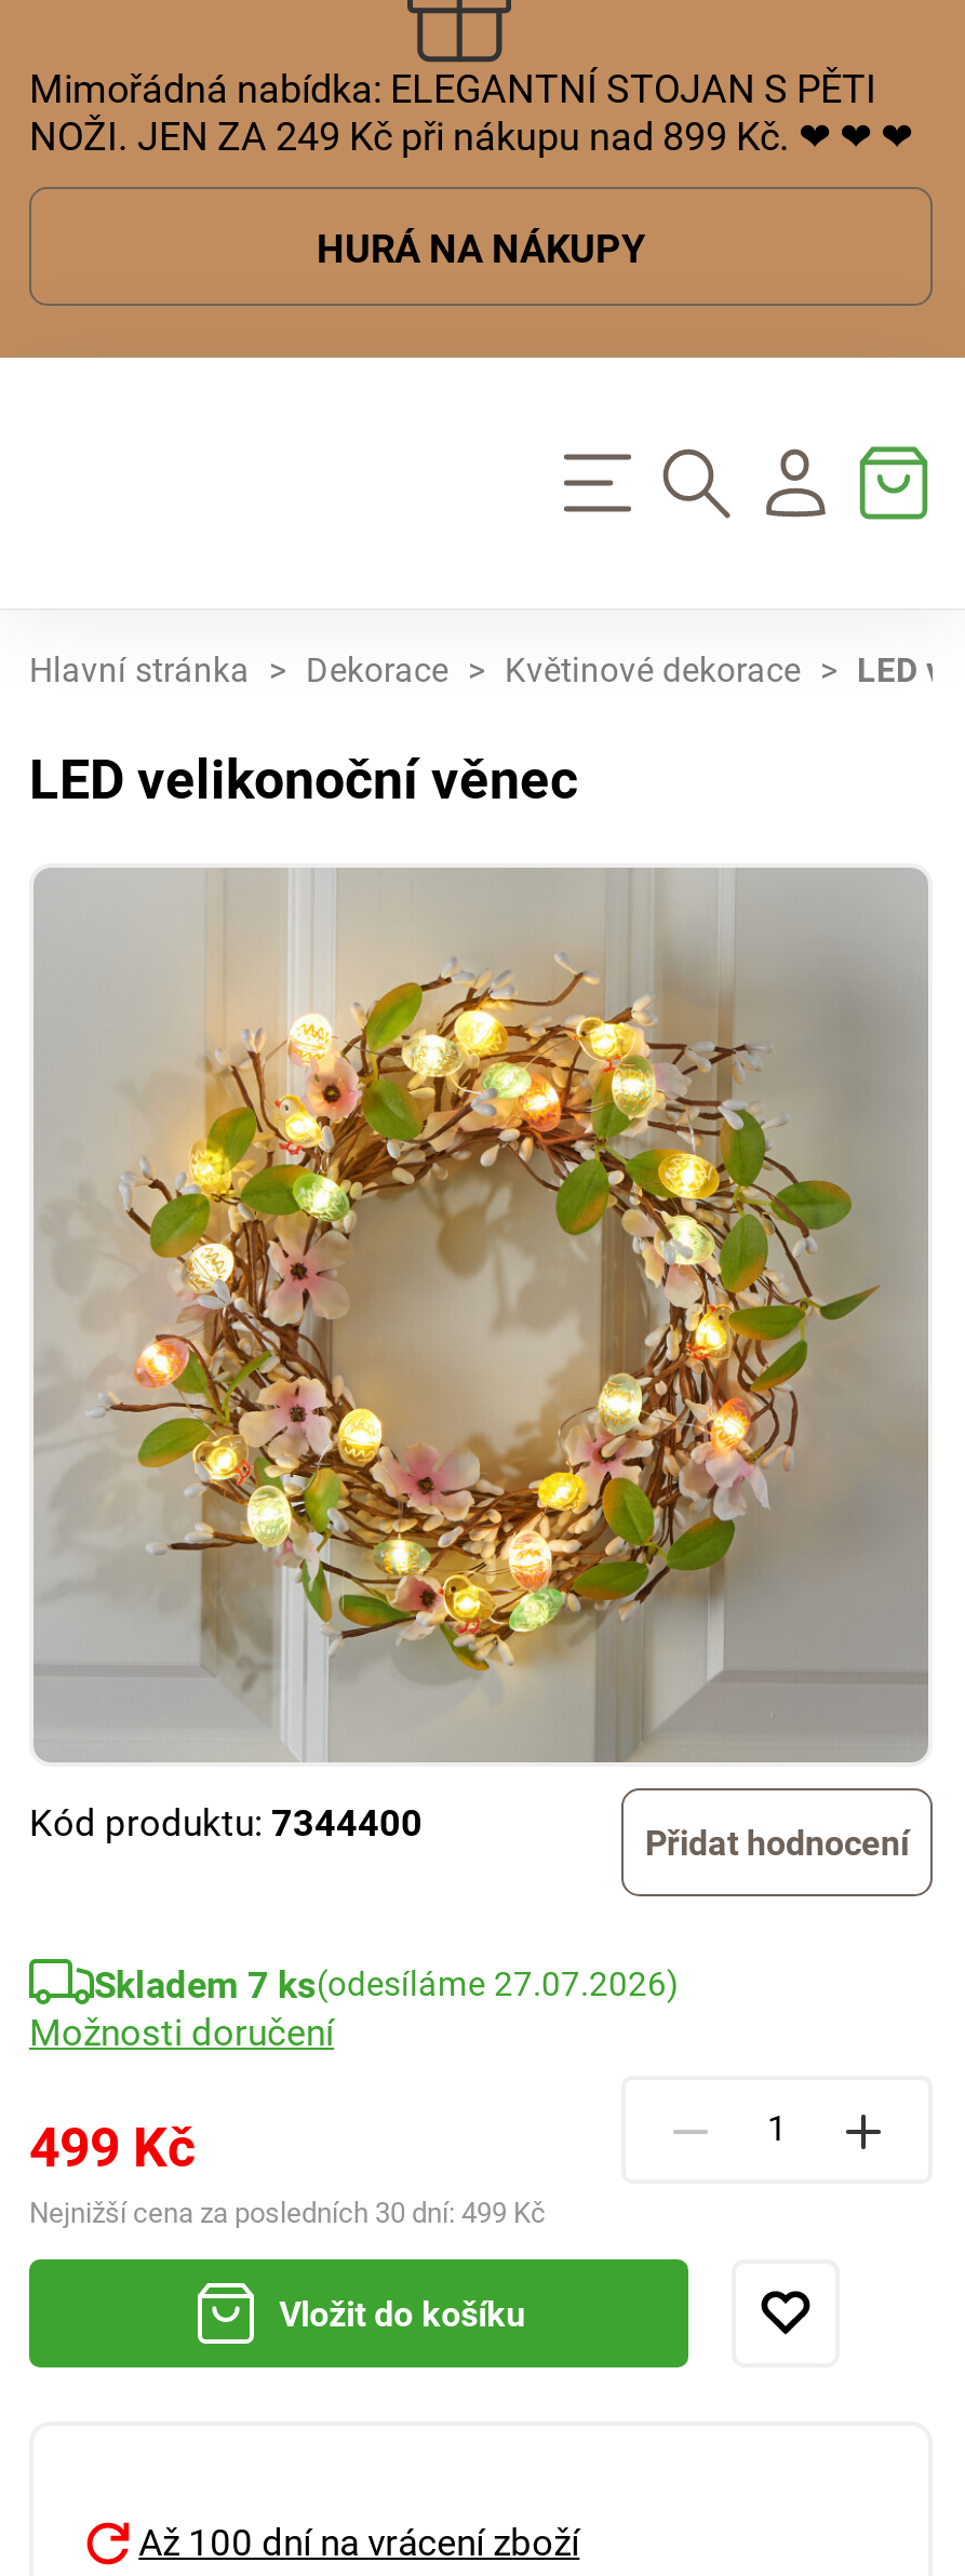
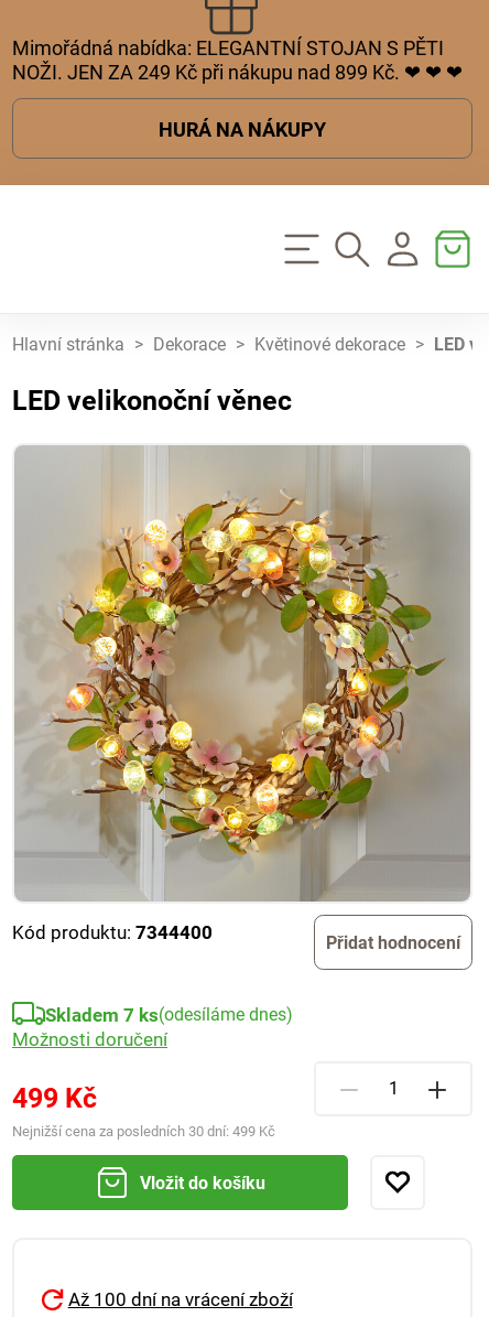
- Skladem 7 ks(odesíláme 27.07.2026)
+ Skladem 7 ks(odesíláme dnes)
